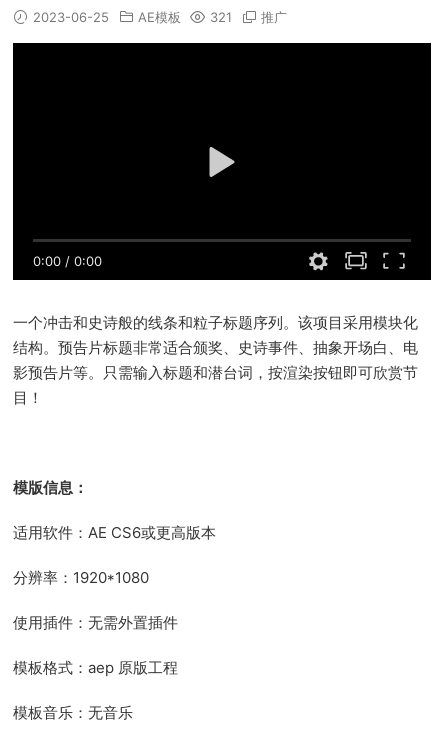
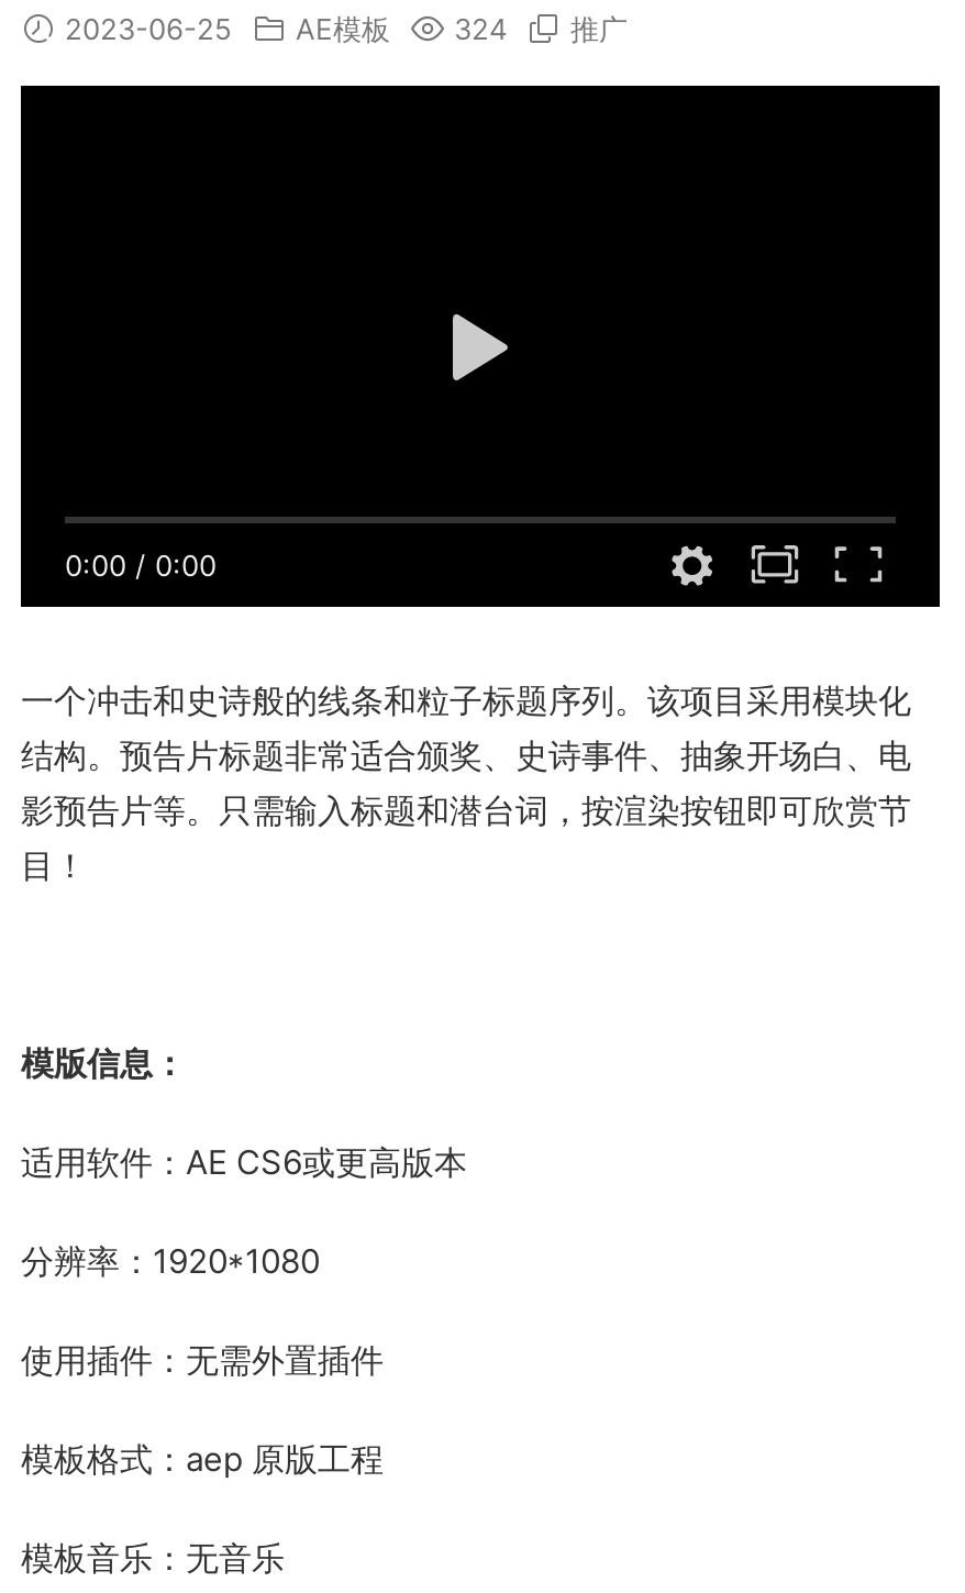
- 2023-06-25 AE模板 321 推广
+ 2023-06-25 AE模板 324 推广
